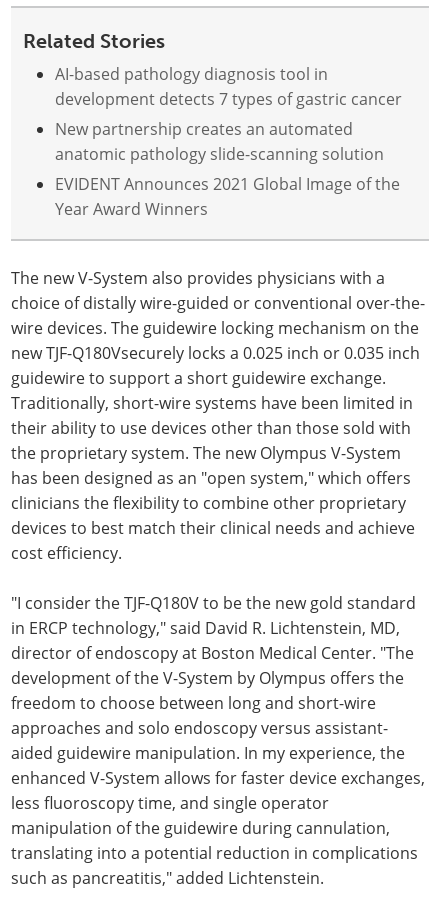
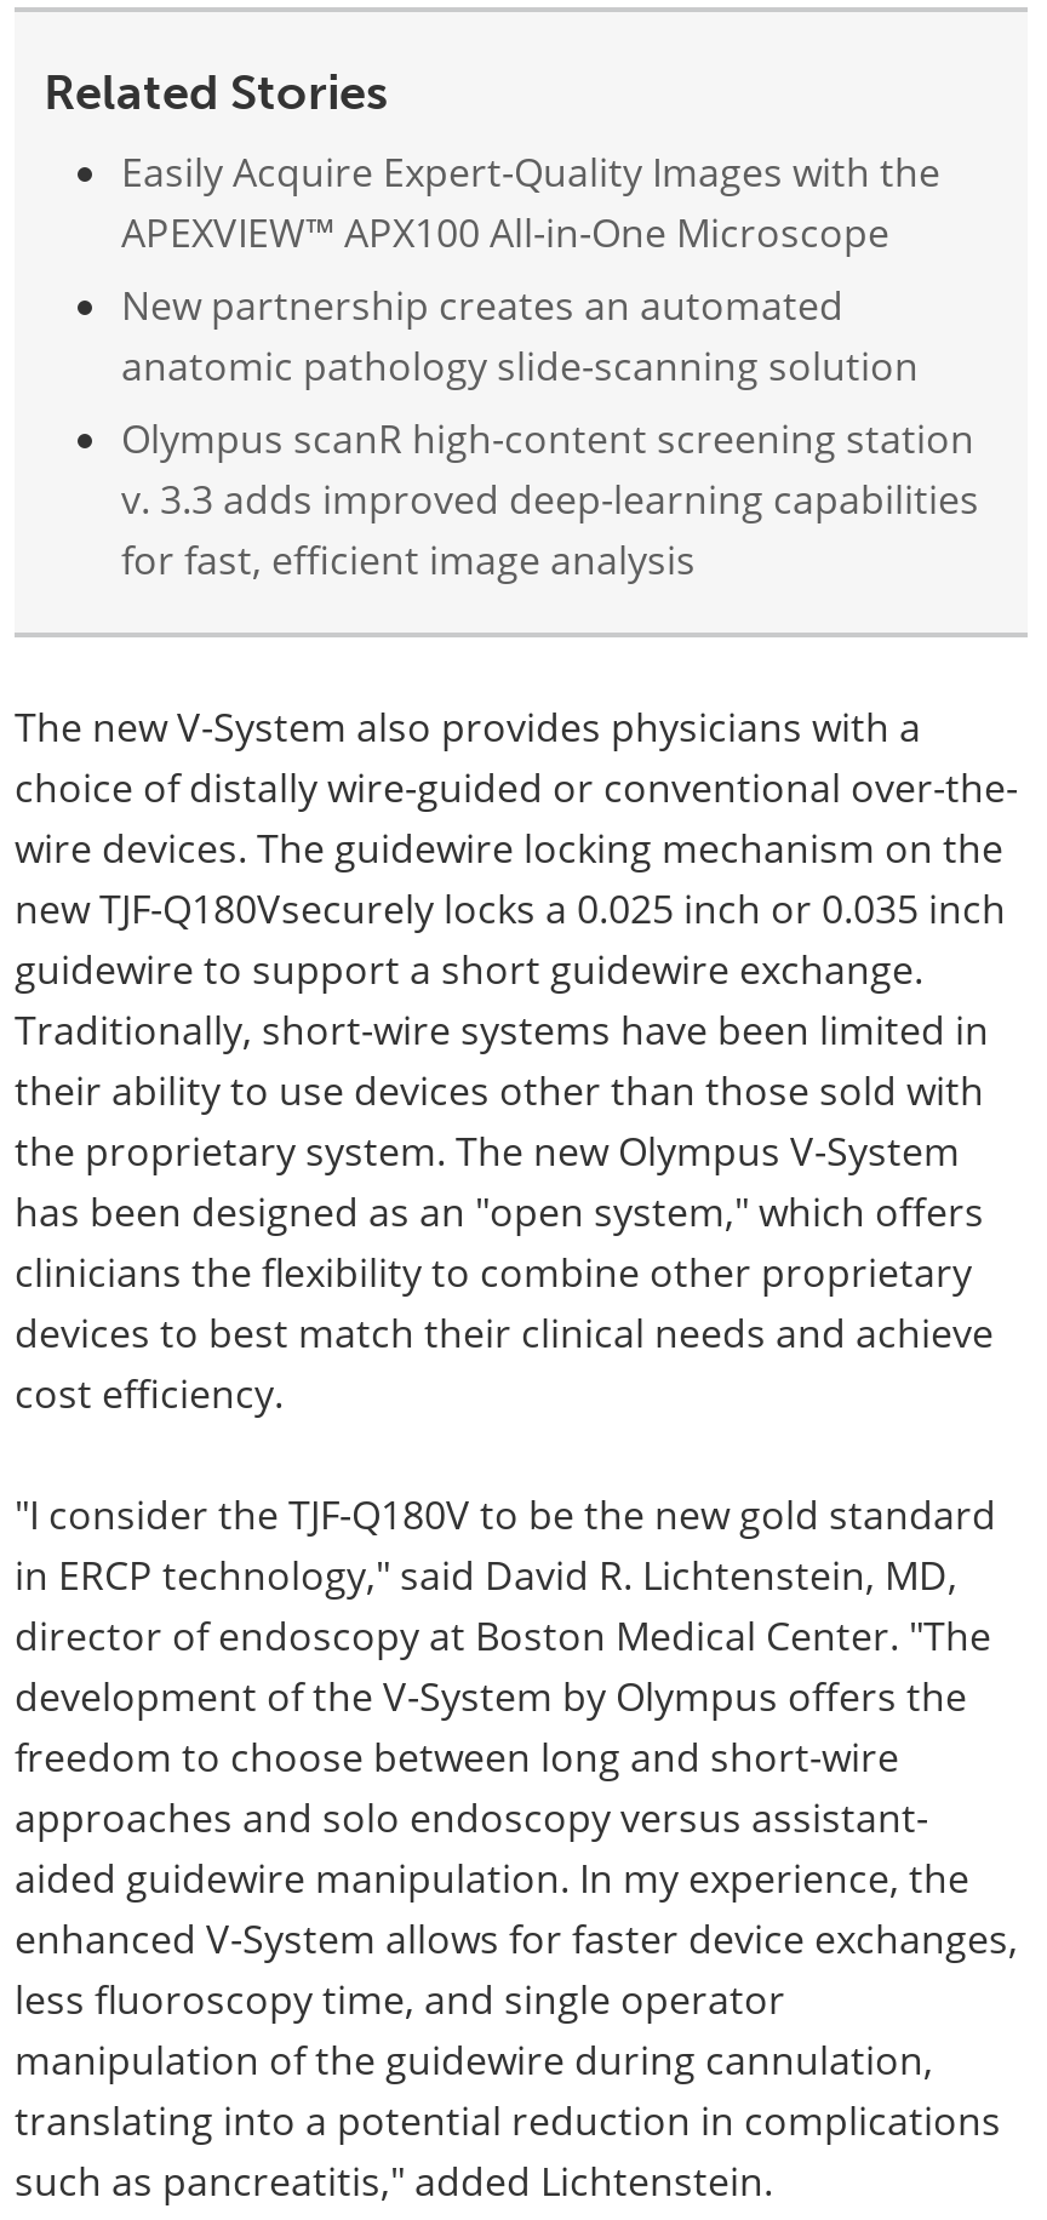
- AI-based pathology diagnosis tool in
- development detects 7 types of gastric cancer
+ Easily Acquire Expert-Quality Images with the
+ APEXVIEW™ APX100 All-in-One Microscope

- EVIDENT Announces 2021 Global Image of the
- Year Award Winners
+ Olympus scanR high-content screening station
+ v. 3.3 adds improved deep-learning capabilities
+ for fast, efficient image analysis
